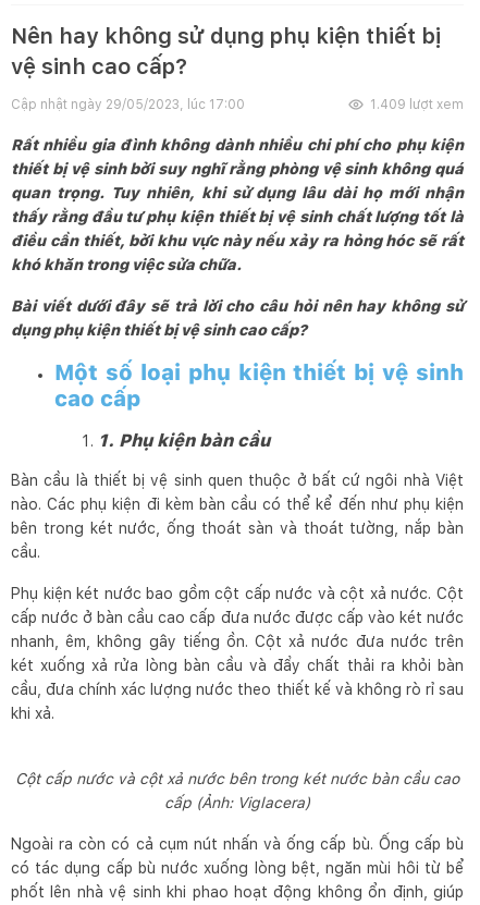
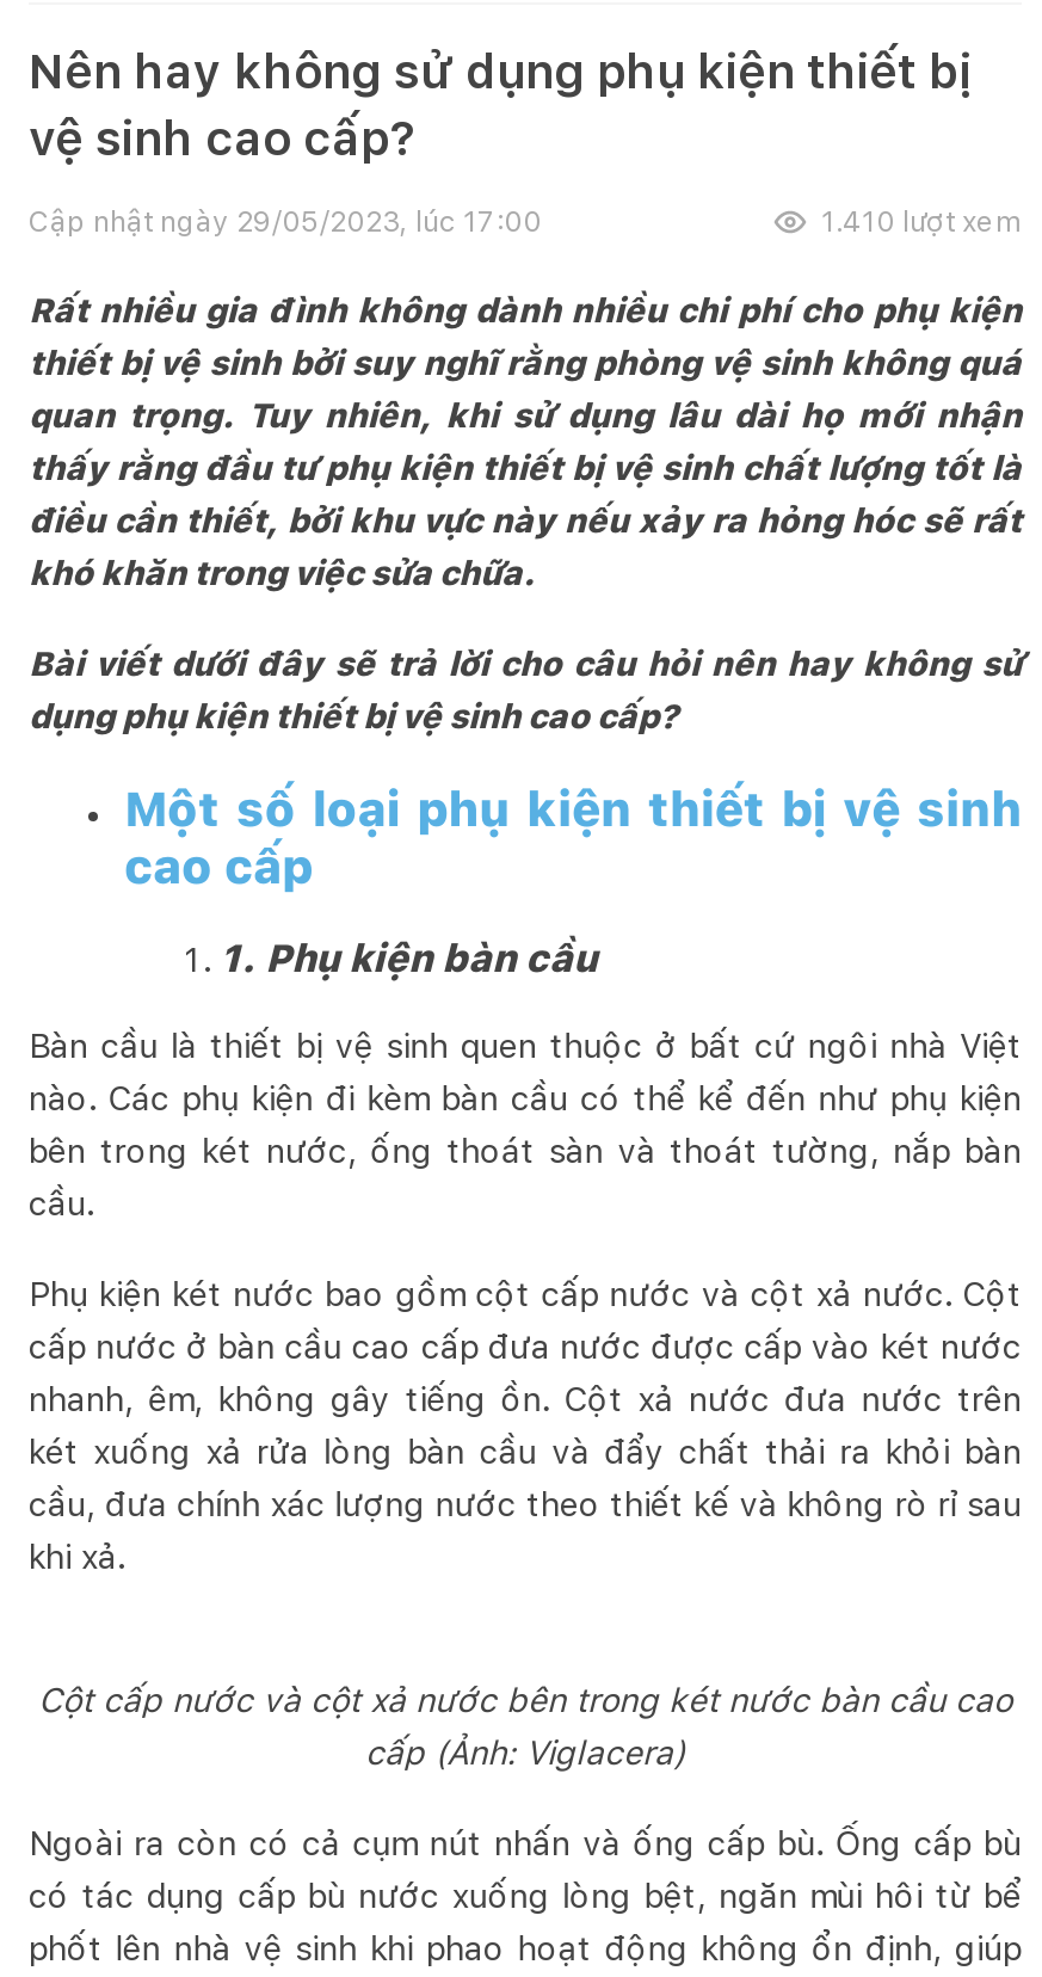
- 1.409 lượt xem
+ 1.410 lượt xem
